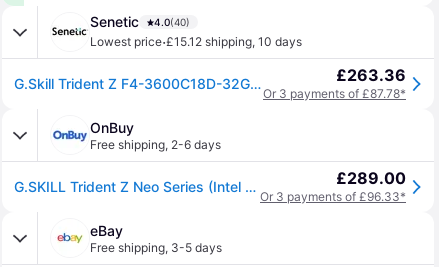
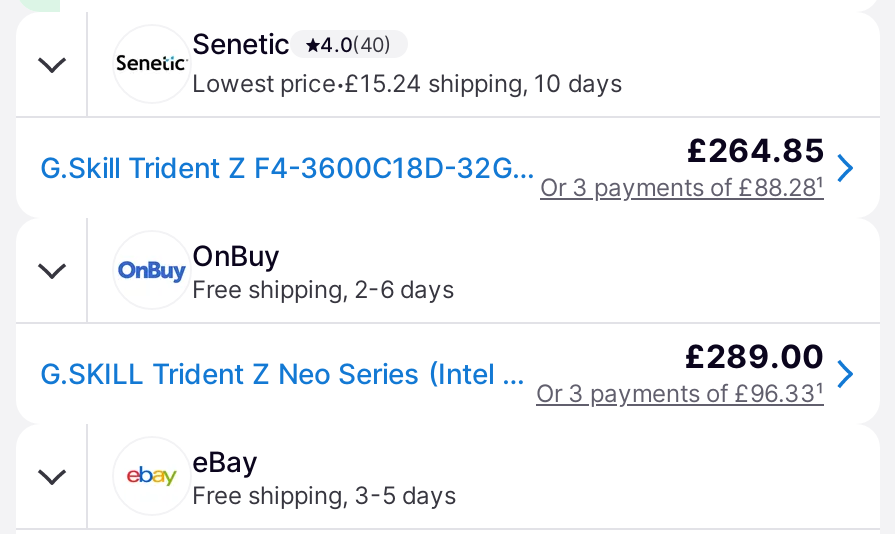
- Lowest price·£15.12 shipping, 10 days
+ Lowest price·£15.24 shipping, 10 days

- £263.36
- Or 3 payments of £87.78*
+ £264.85
+ Or 3 payments of £88.28¹

- Or 3 payments of £96.33*
+ Or 3 payments of £96.33¹
